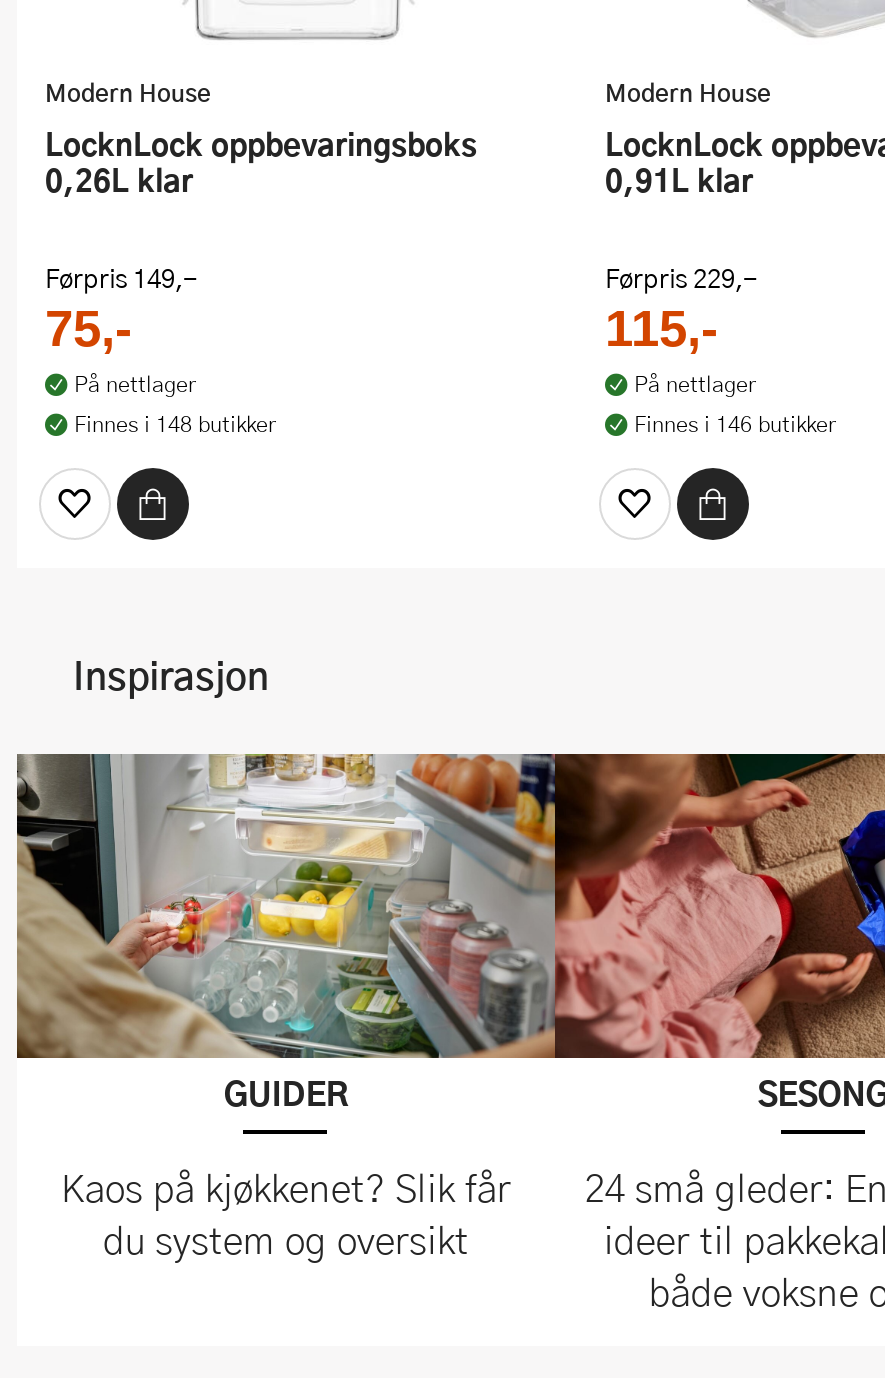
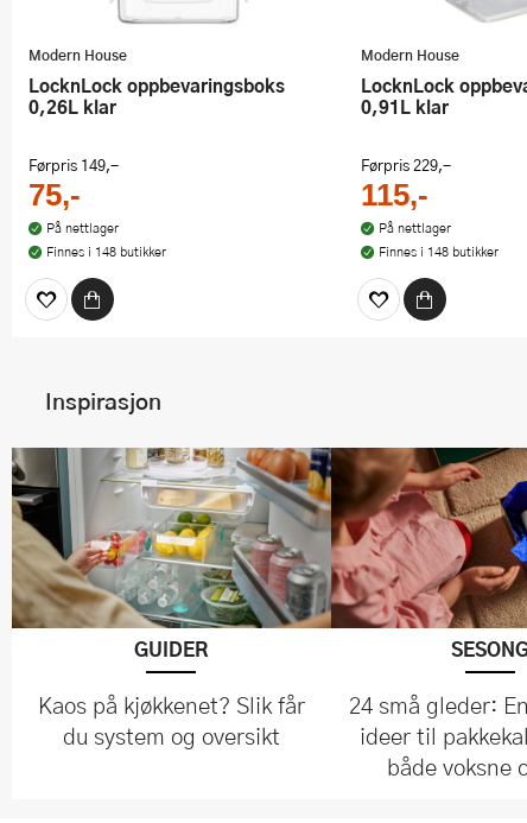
- Finnes i 146 butikker
+ Finnes i 148 butikker
